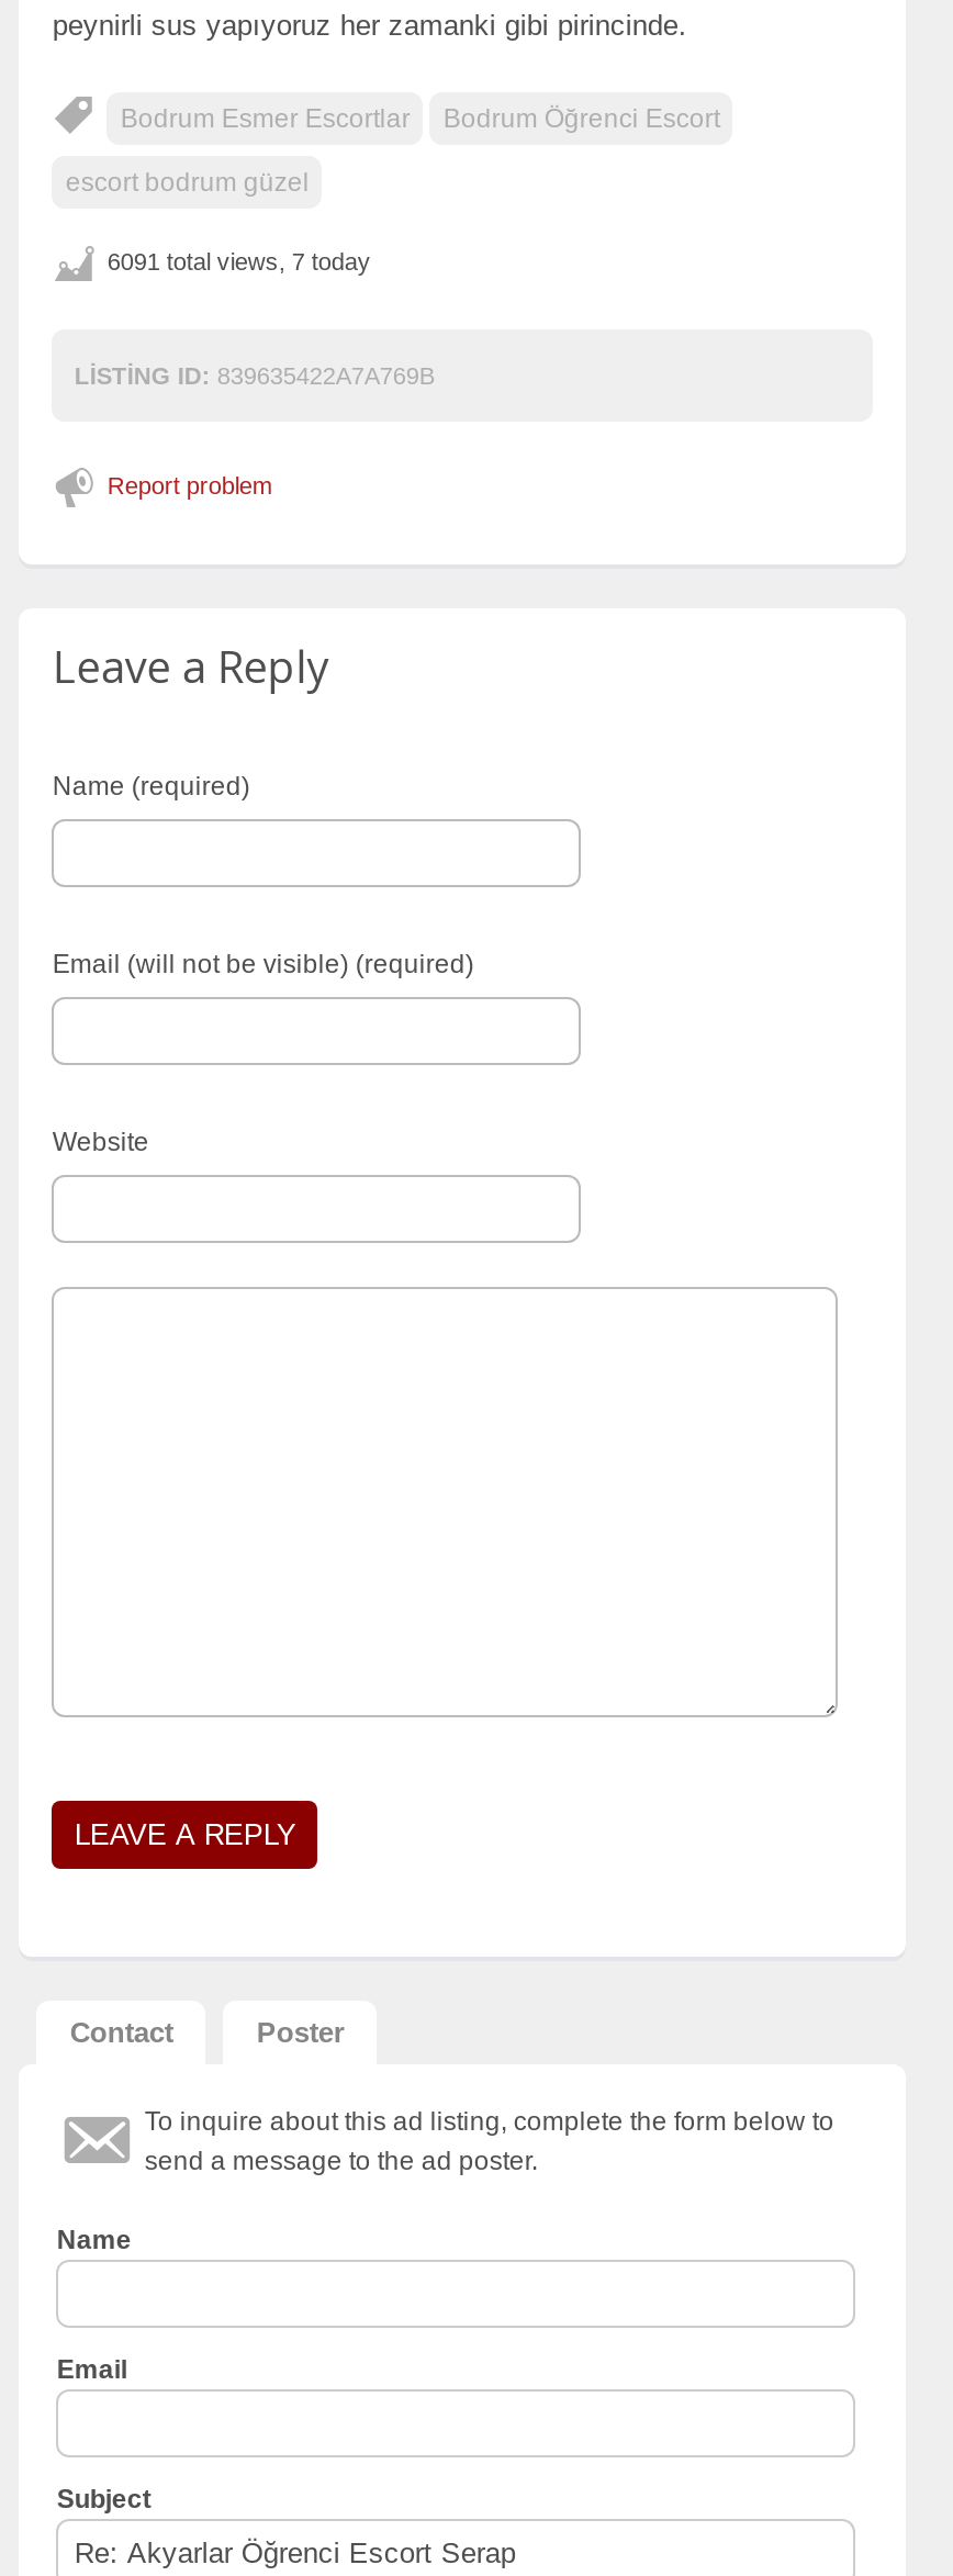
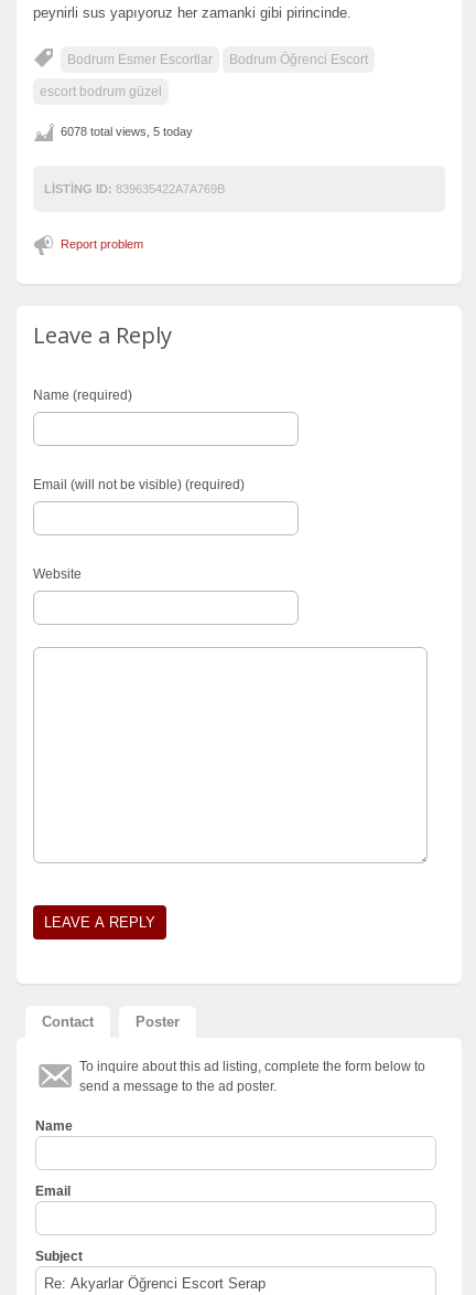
- 6091 total views, 7 today
+ 6078 total views, 5 today
